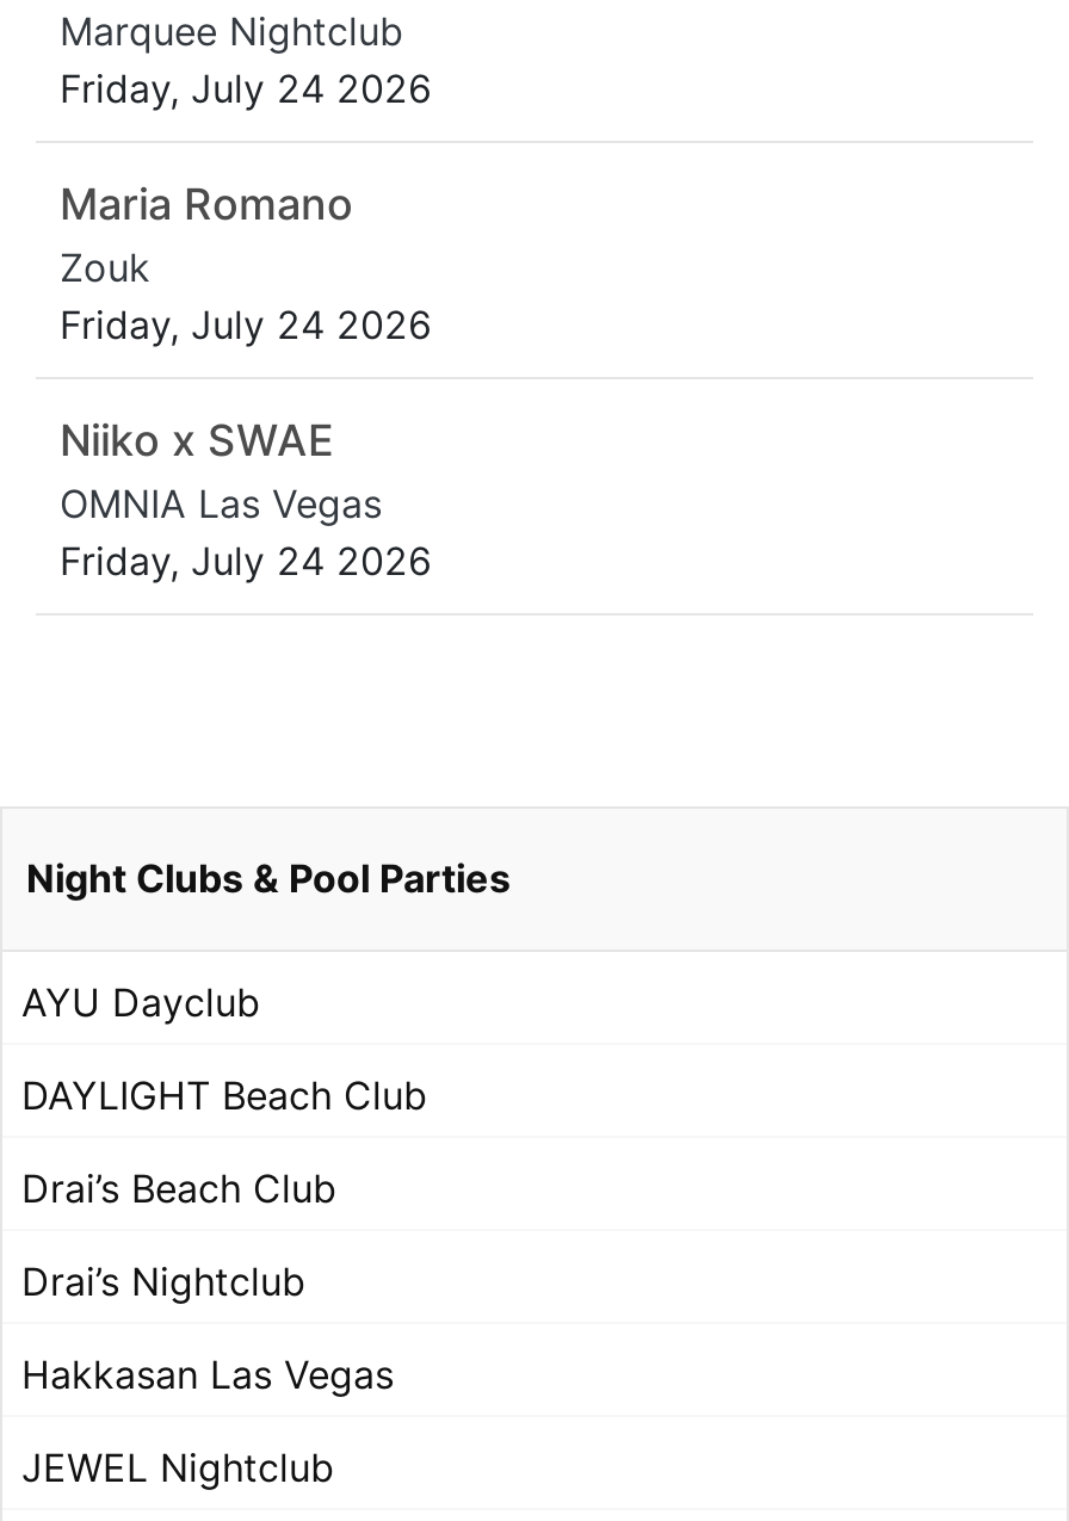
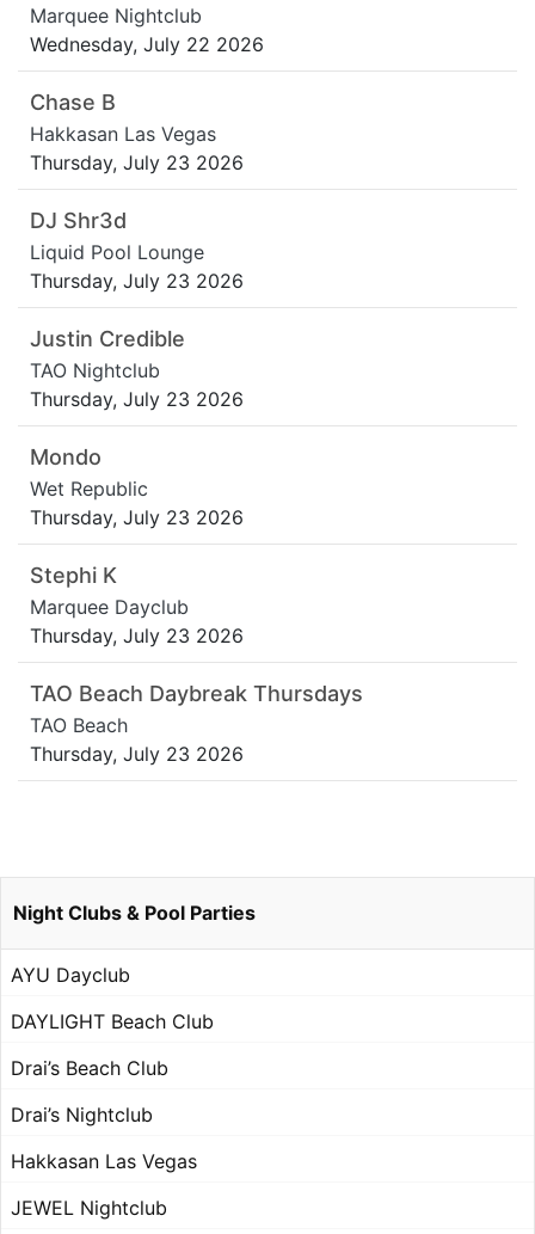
- Friday, July 24 2026
- Maria Romano
- Zouk
- Friday, July 24 2026
- Niiko x SWAE
- OMNIA Las Vegas
- Friday, July 24 2026
+ Wednesday, July 22 2026
+ Chase B
+ Hakkasan Las Vegas
+ Thursday, July 23 2026
+ DJ Shr3d
+ Liquid Pool Lounge
+ Thursday, July 23 2026
+ Justin Credible
+ TAO Nightclub
+ Thursday, July 23 2026
+ Mondo
+ Wet Republic
+ Thursday, July 23 2026
+ Stephi K
+ Marquee Dayclub
+ Thursday, July 23 2026
+ TAO Beach Daybreak Thursdays
+ TAO Beach
+ Thursday, July 23 2026
